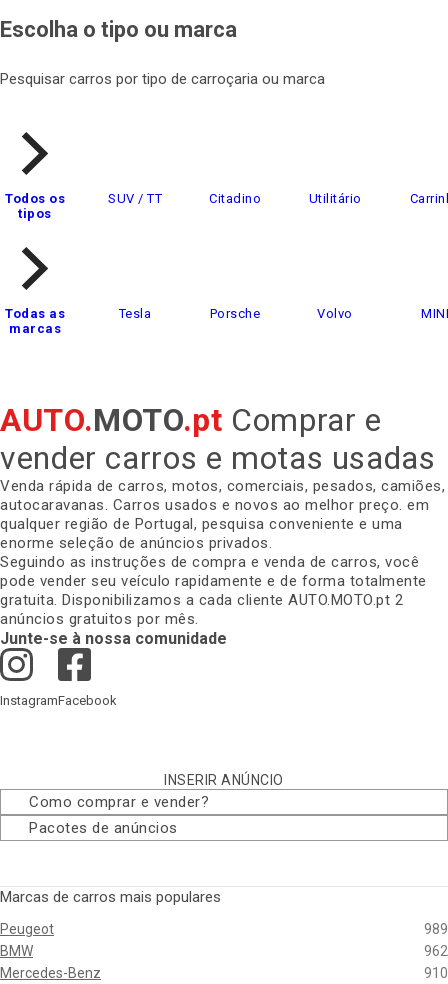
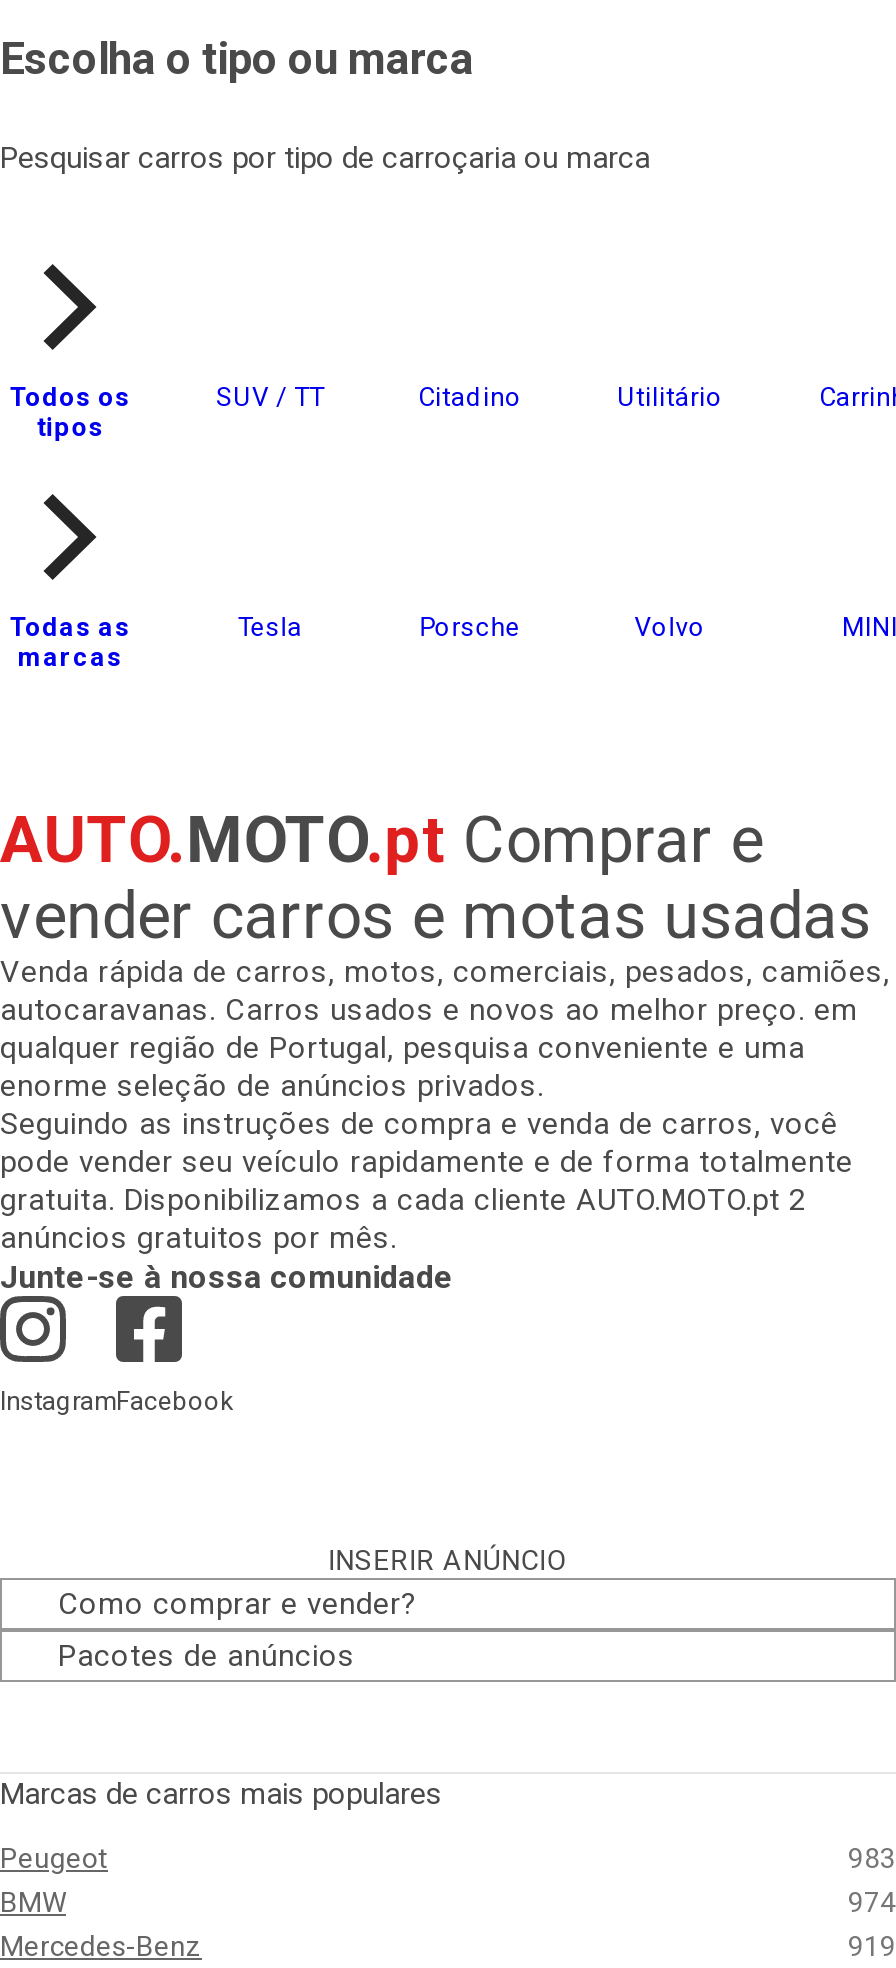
- 989
+ 983

- 962
+ 974

- 910
+ 919
